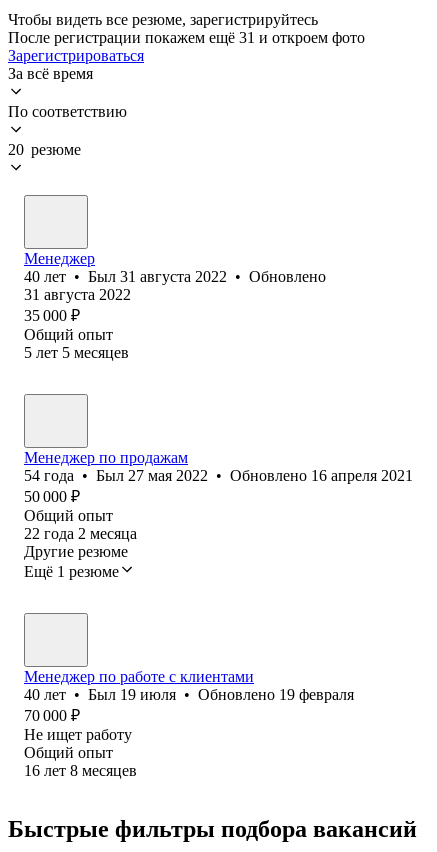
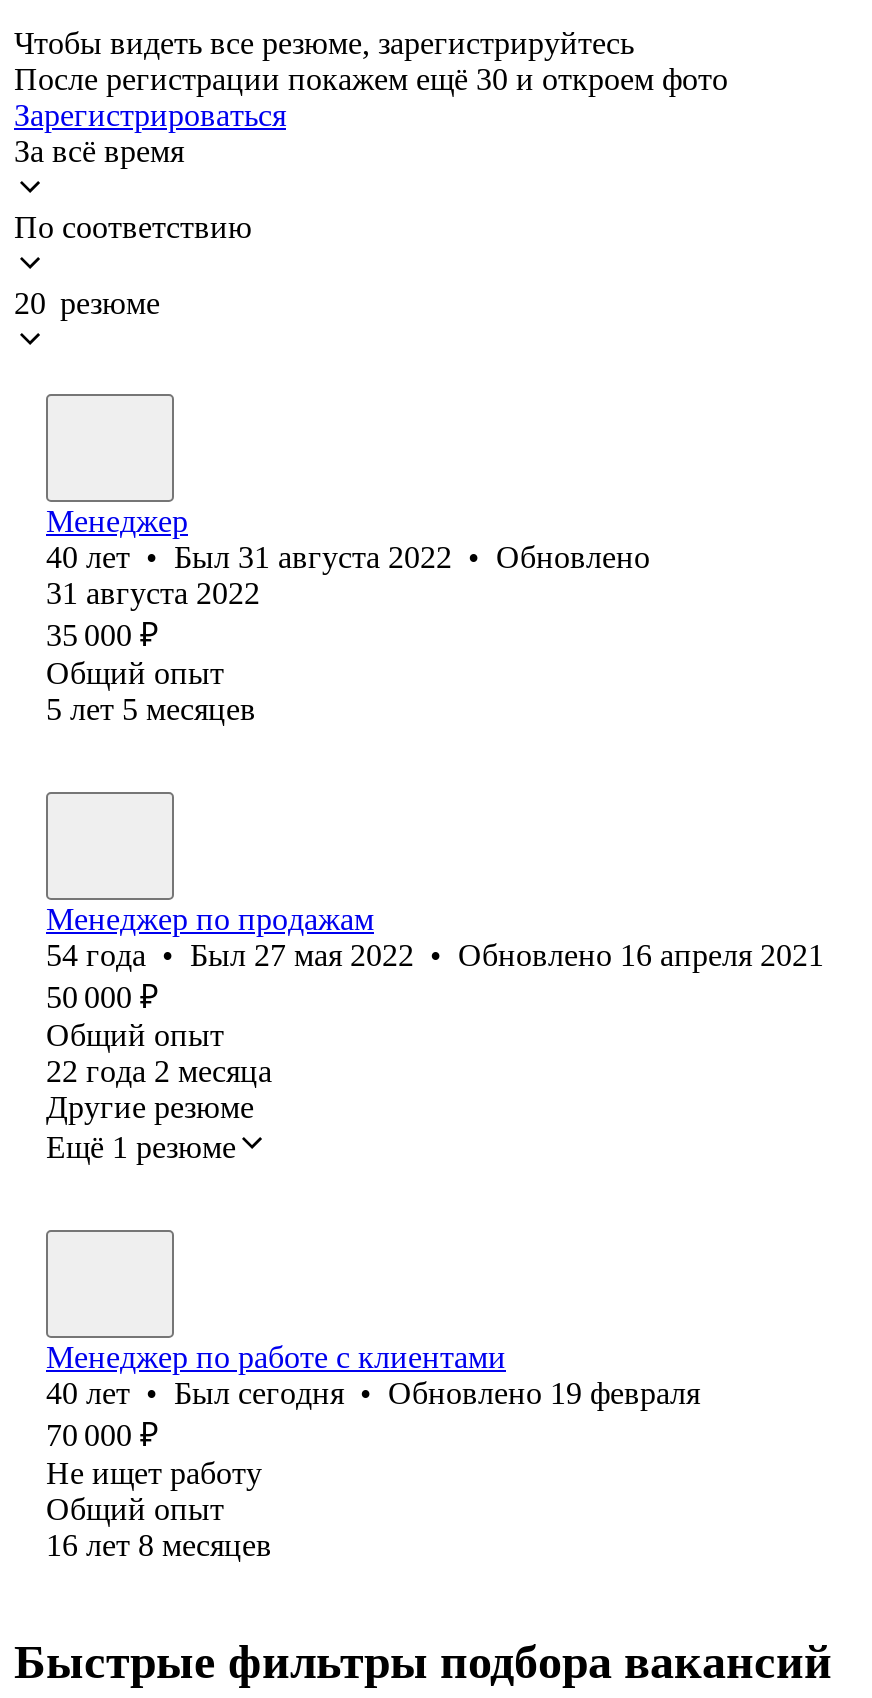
- После регистрации покажем ещё 31 и откроем фото
+ После регистрации покажем ещё 30 и откроем фото

- 40 лет • Был 19 июля • Обновлено 19 февраля
+ 40 лет • Был сегодня • Обновлено 19 февраля
